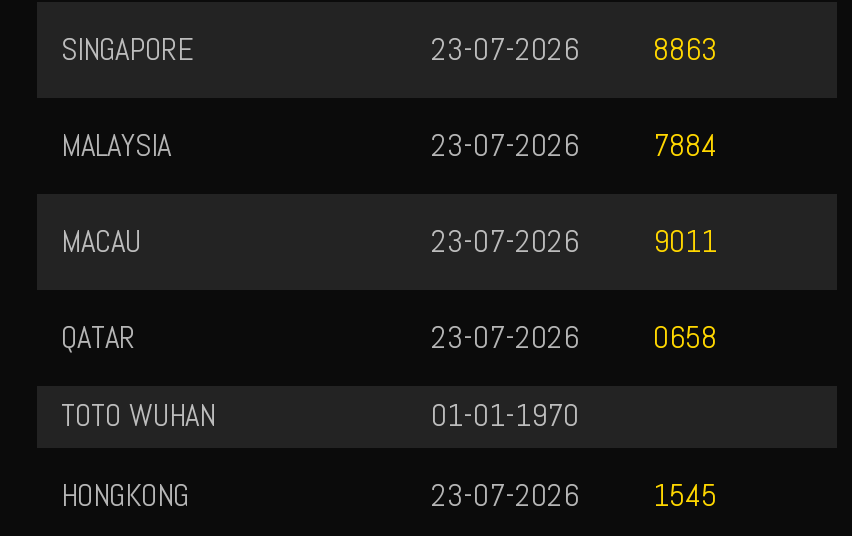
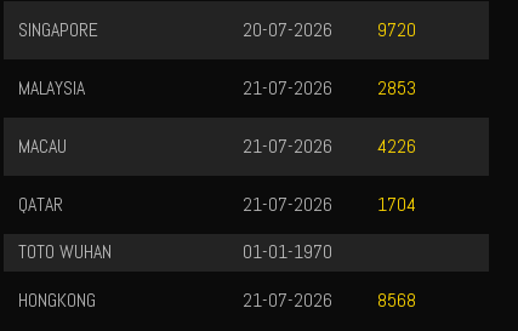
- 23-07-2026
+ 20-07-2026

- 8863
+ 9720

- 23-07-2026
+ 21-07-2026

- 7884
+ 2853

- 23-07-2026
+ 21-07-2026

- 9011
+ 4226

- 23-07-2026
+ 21-07-2026

- 0658
+ 1704

- 23-07-2026
+ 21-07-2026

- 1545
+ 8568
